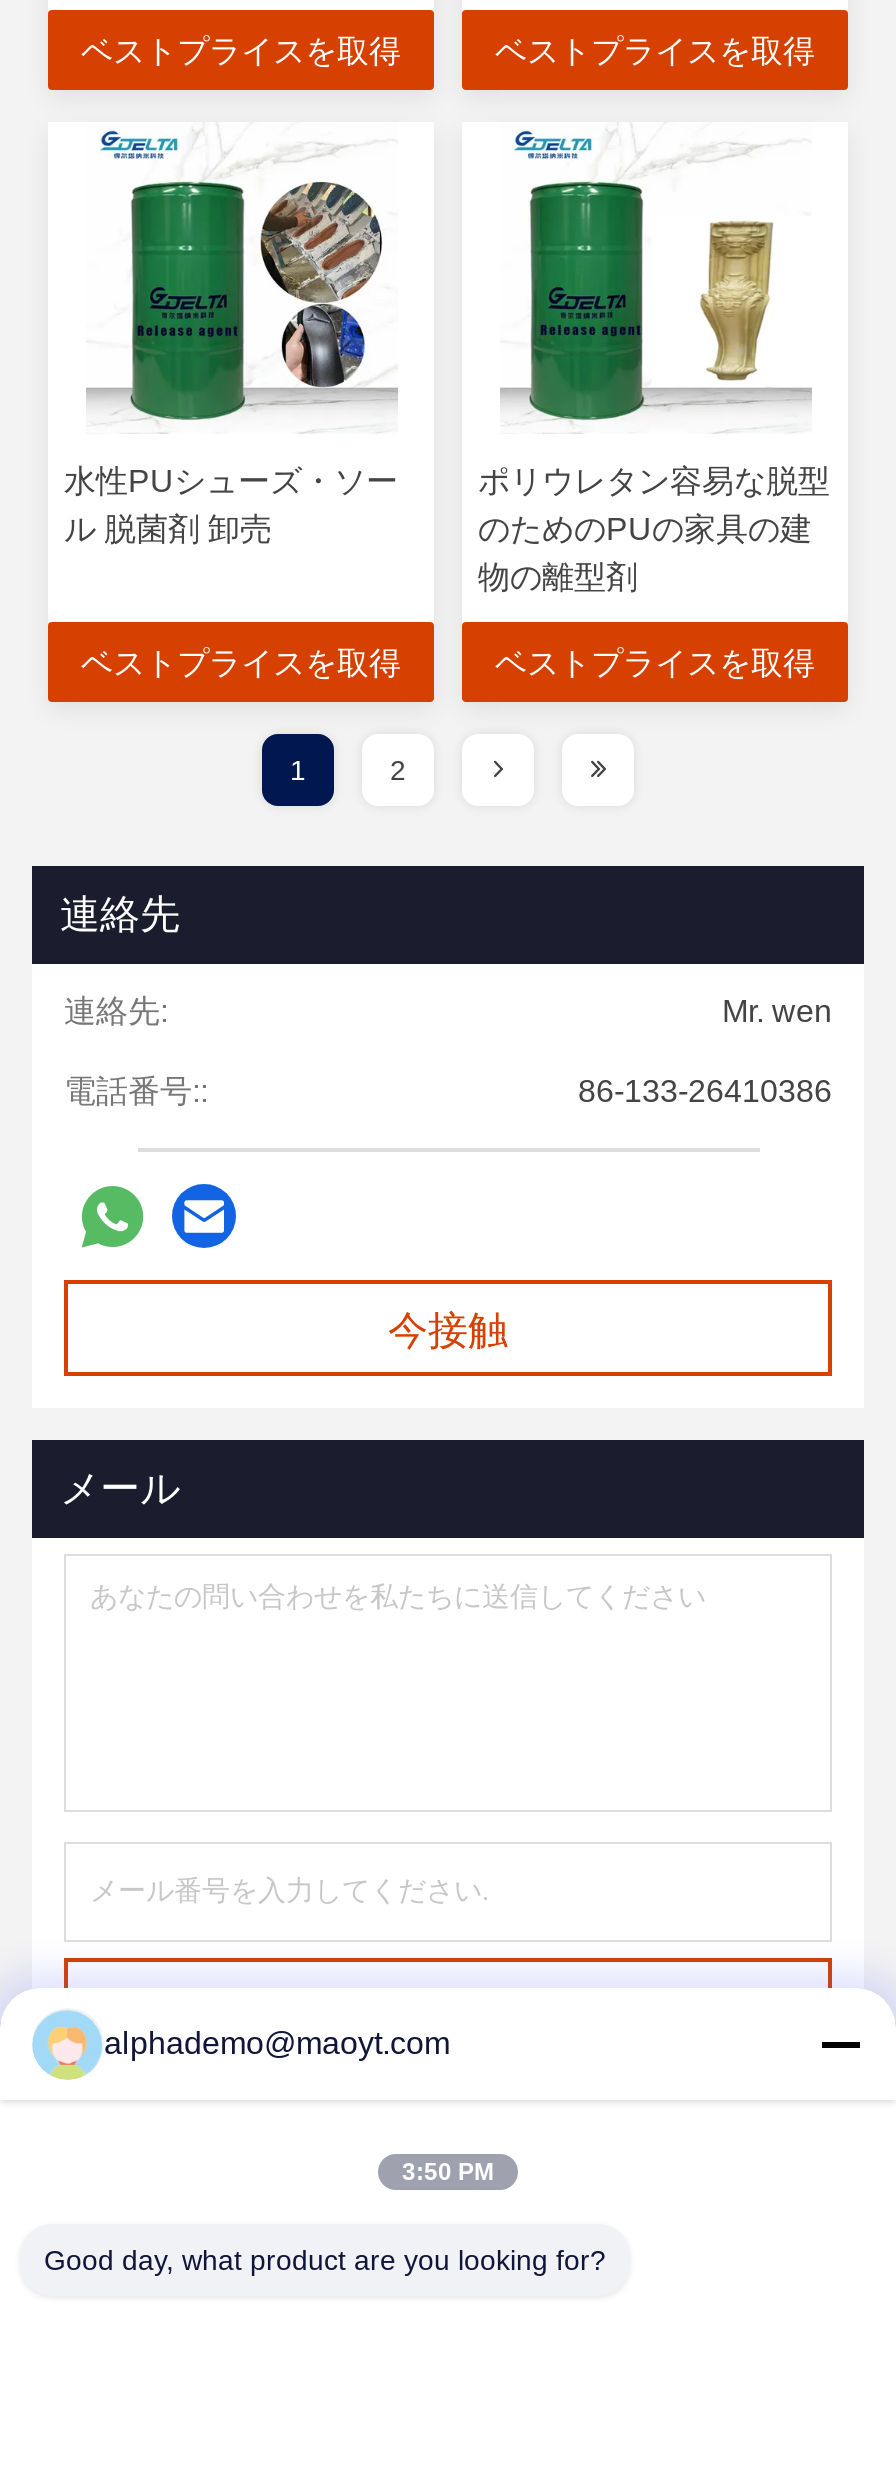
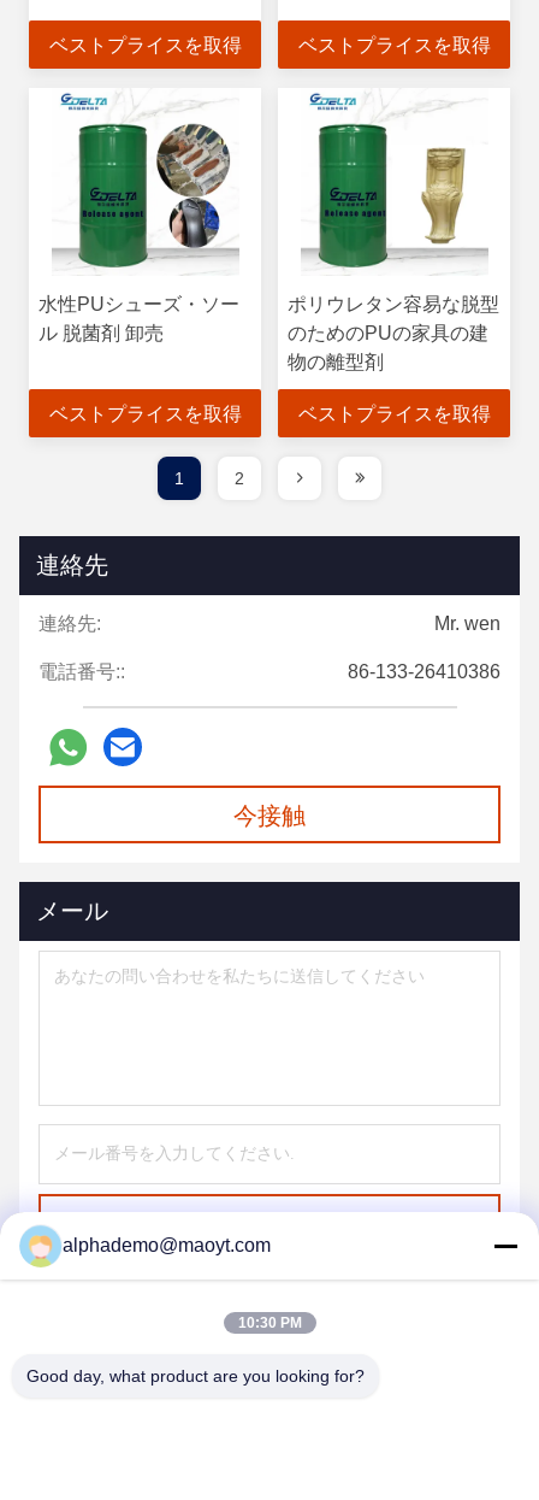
- 3:50 PM
+ 10:30 PM
